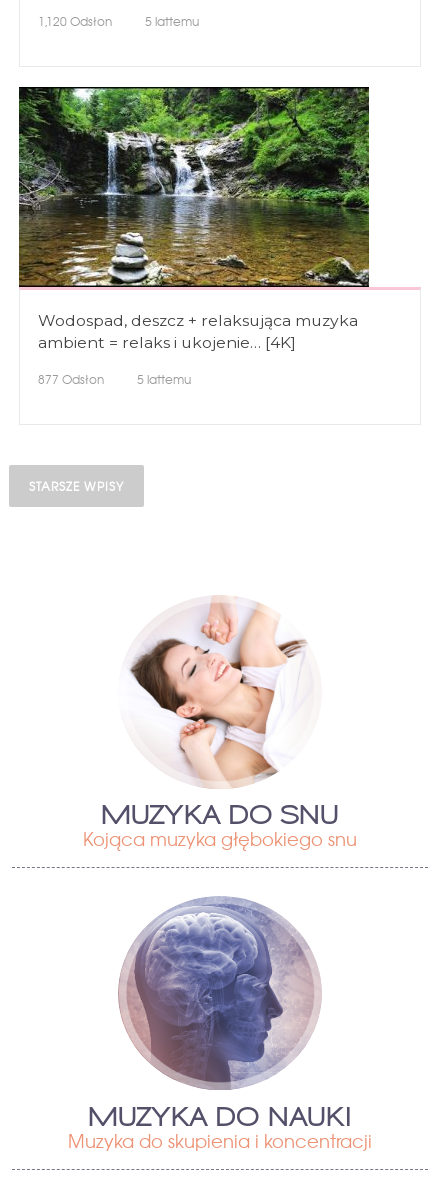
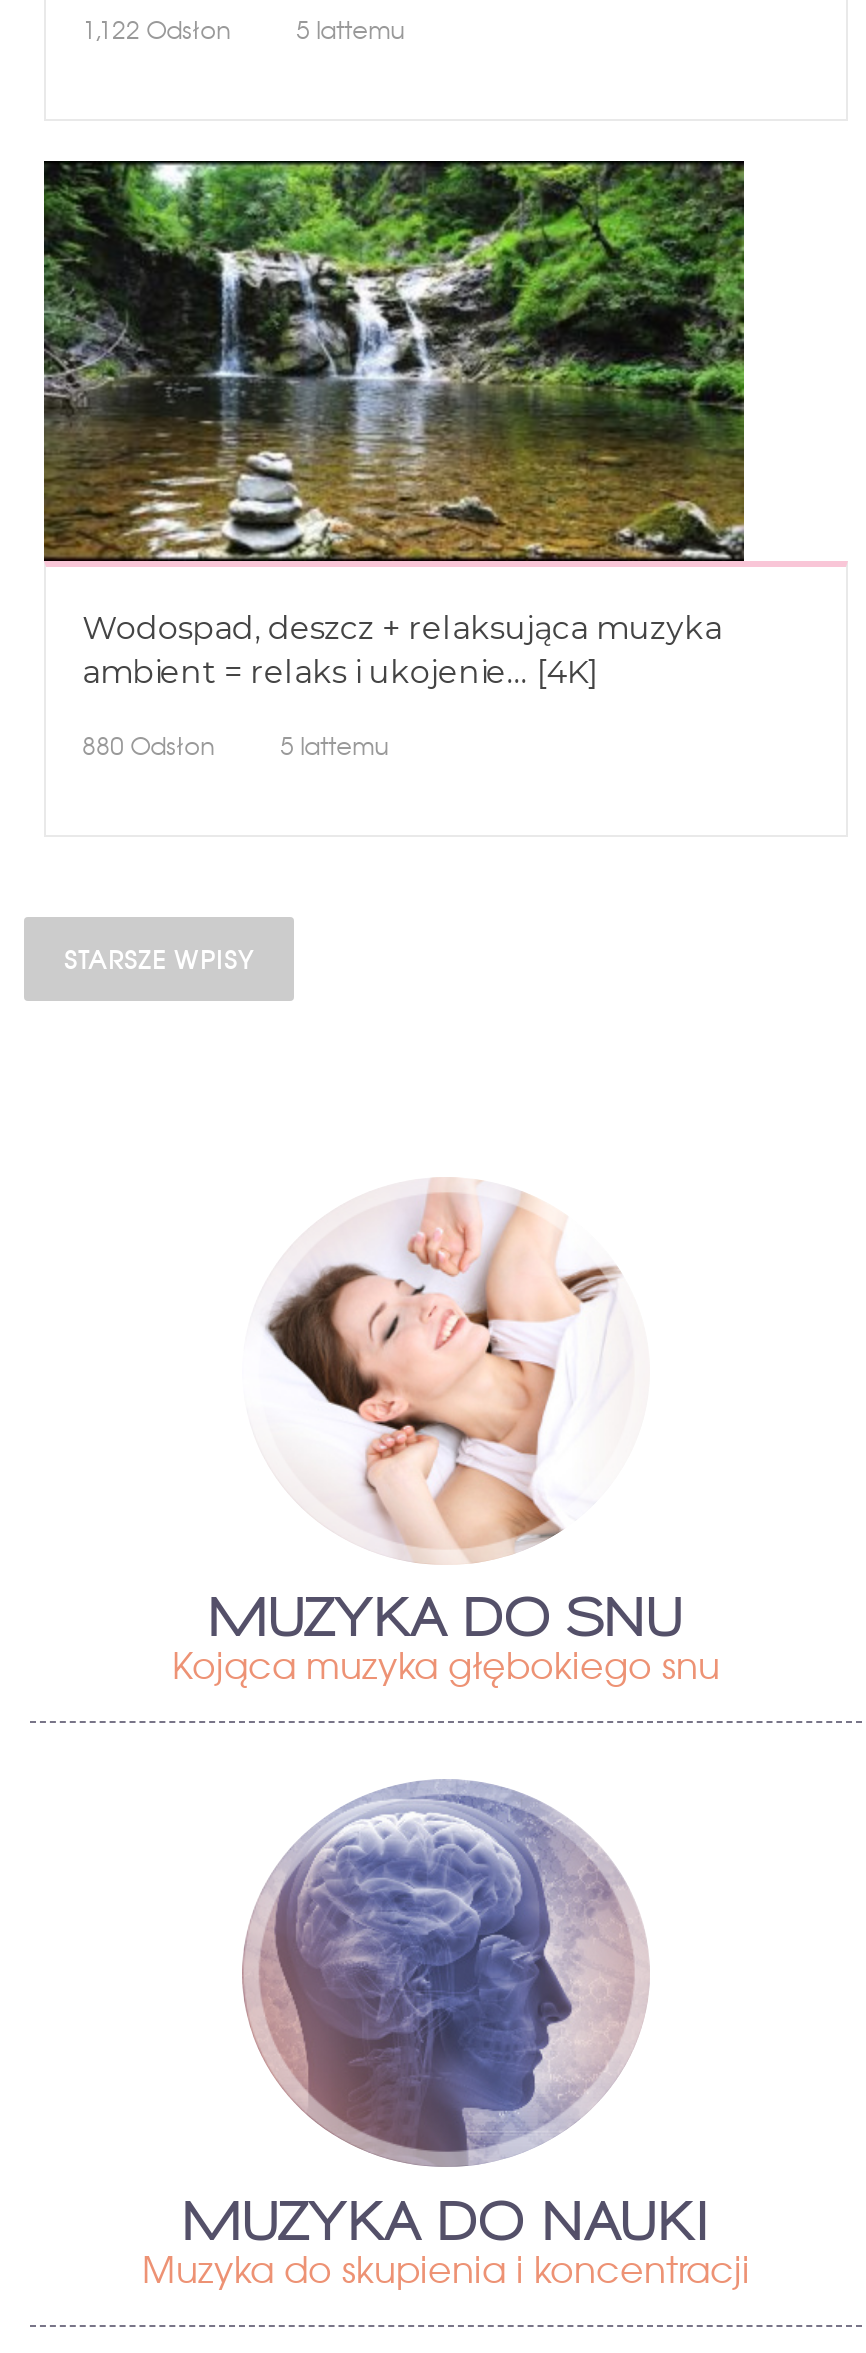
- 1,120 Odsłon 5 lattemu
+ 1,122 Odsłon 5 lattemu

- 877 Odsłon 5 lattemu
+ 880 Odsłon 5 lattemu
